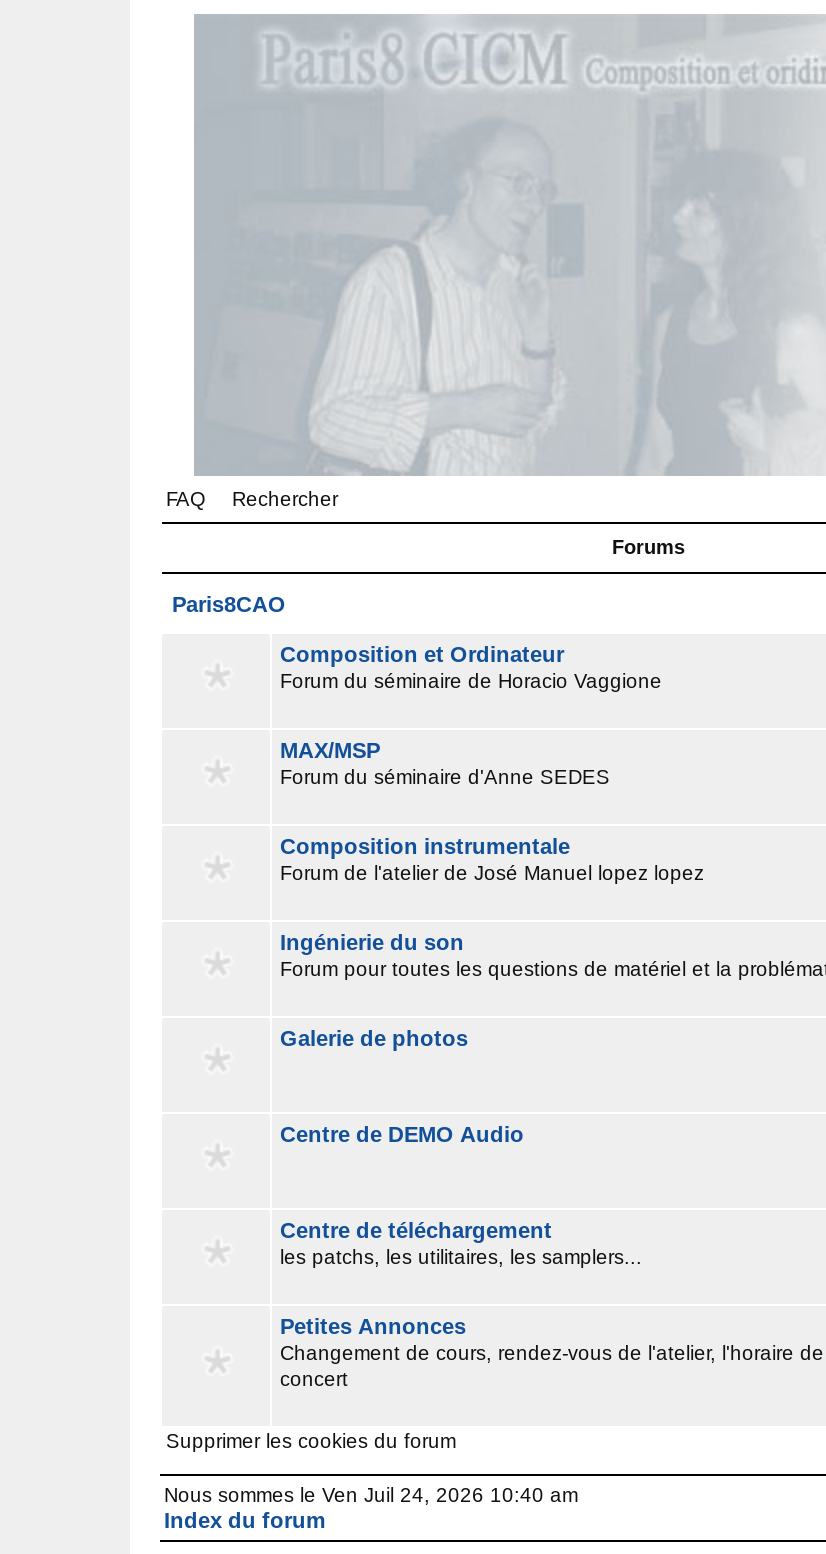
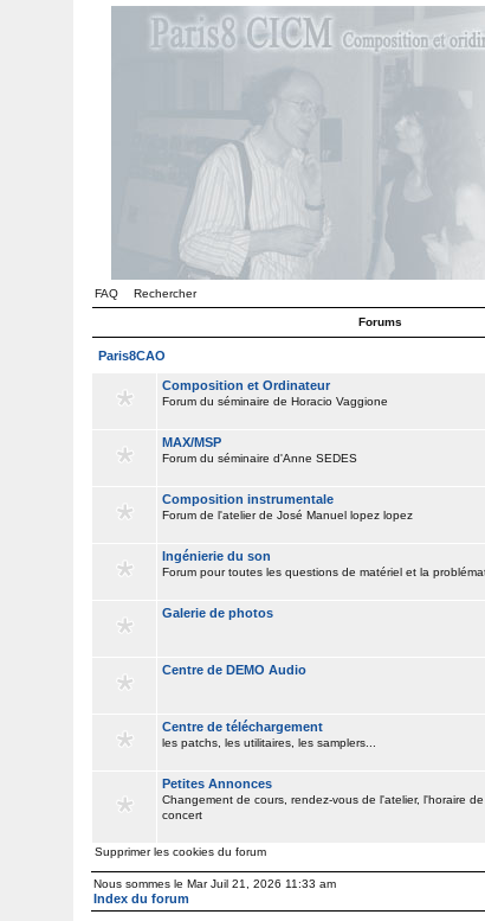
- Nous sommes le Ven Juil 24, 2026 10:40 am
+ Nous sommes le Mar Juil 21, 2026 11:33 am
